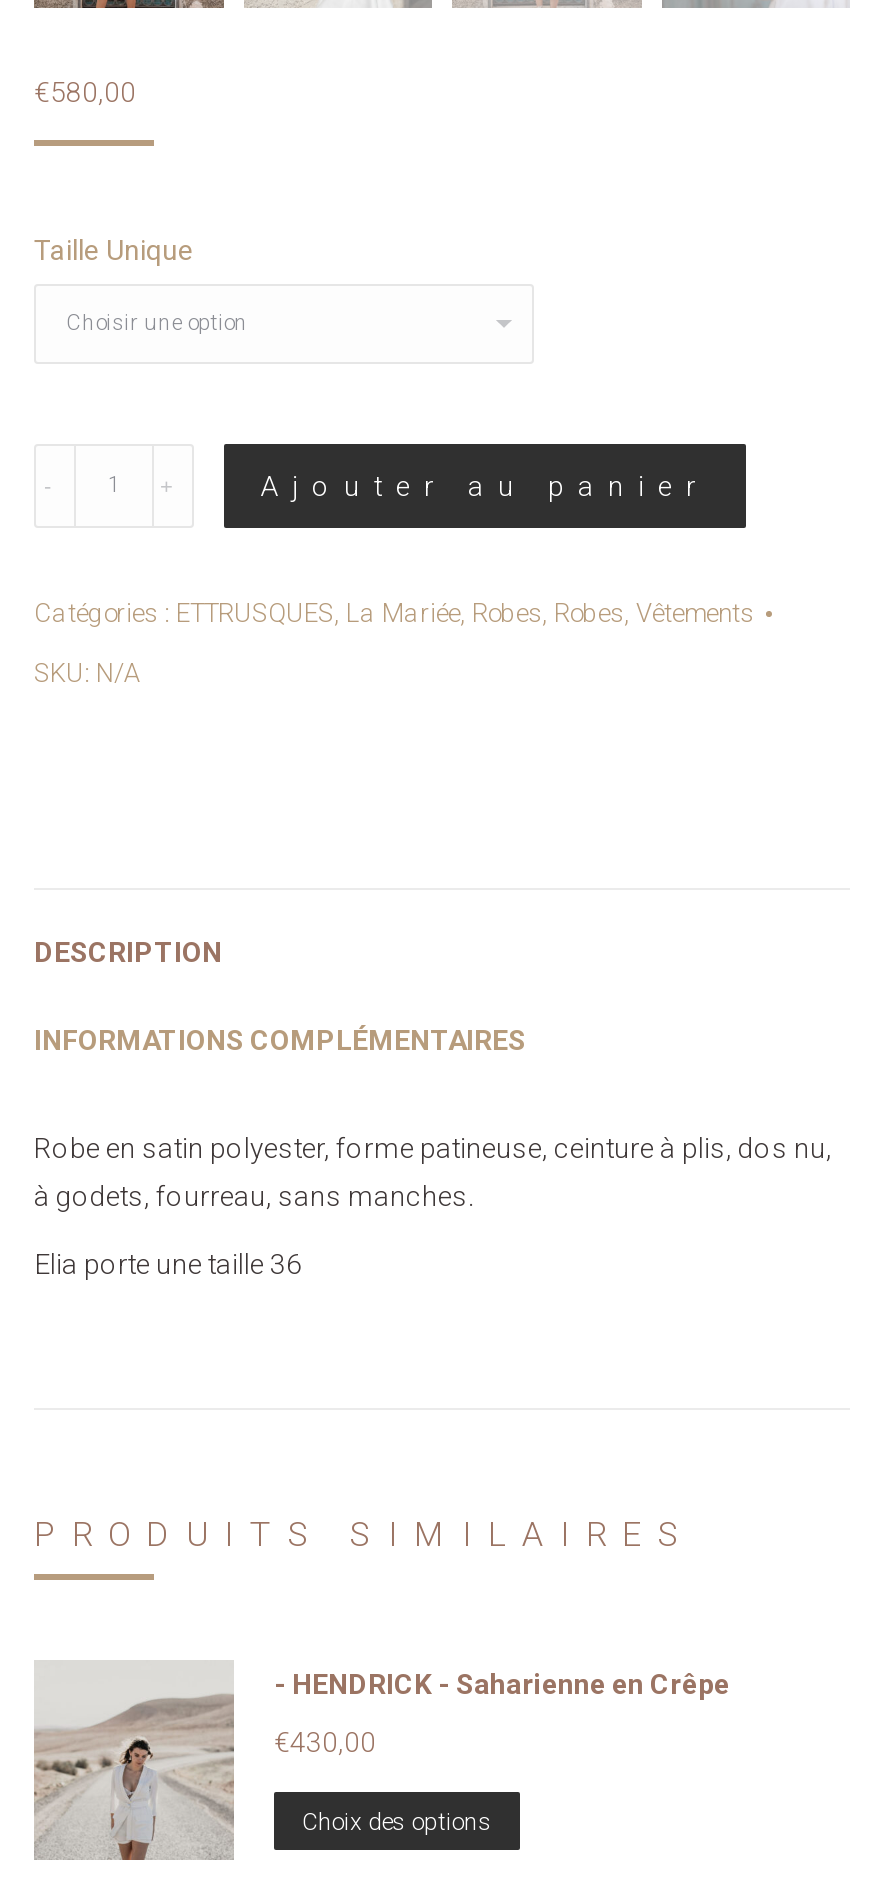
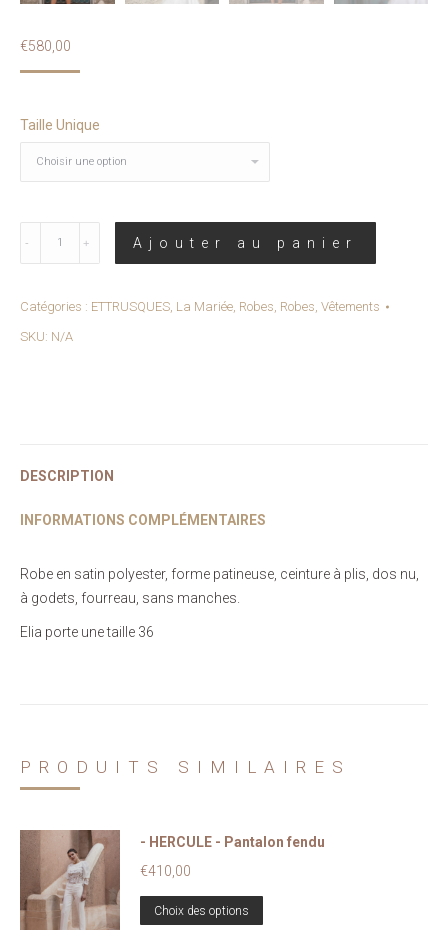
- [image]
- - HENDRICK - Saharienne en Crêpe
+ [image]
+ - HERCULE - Pantalon fendu

- €430,00
+ €410,00
